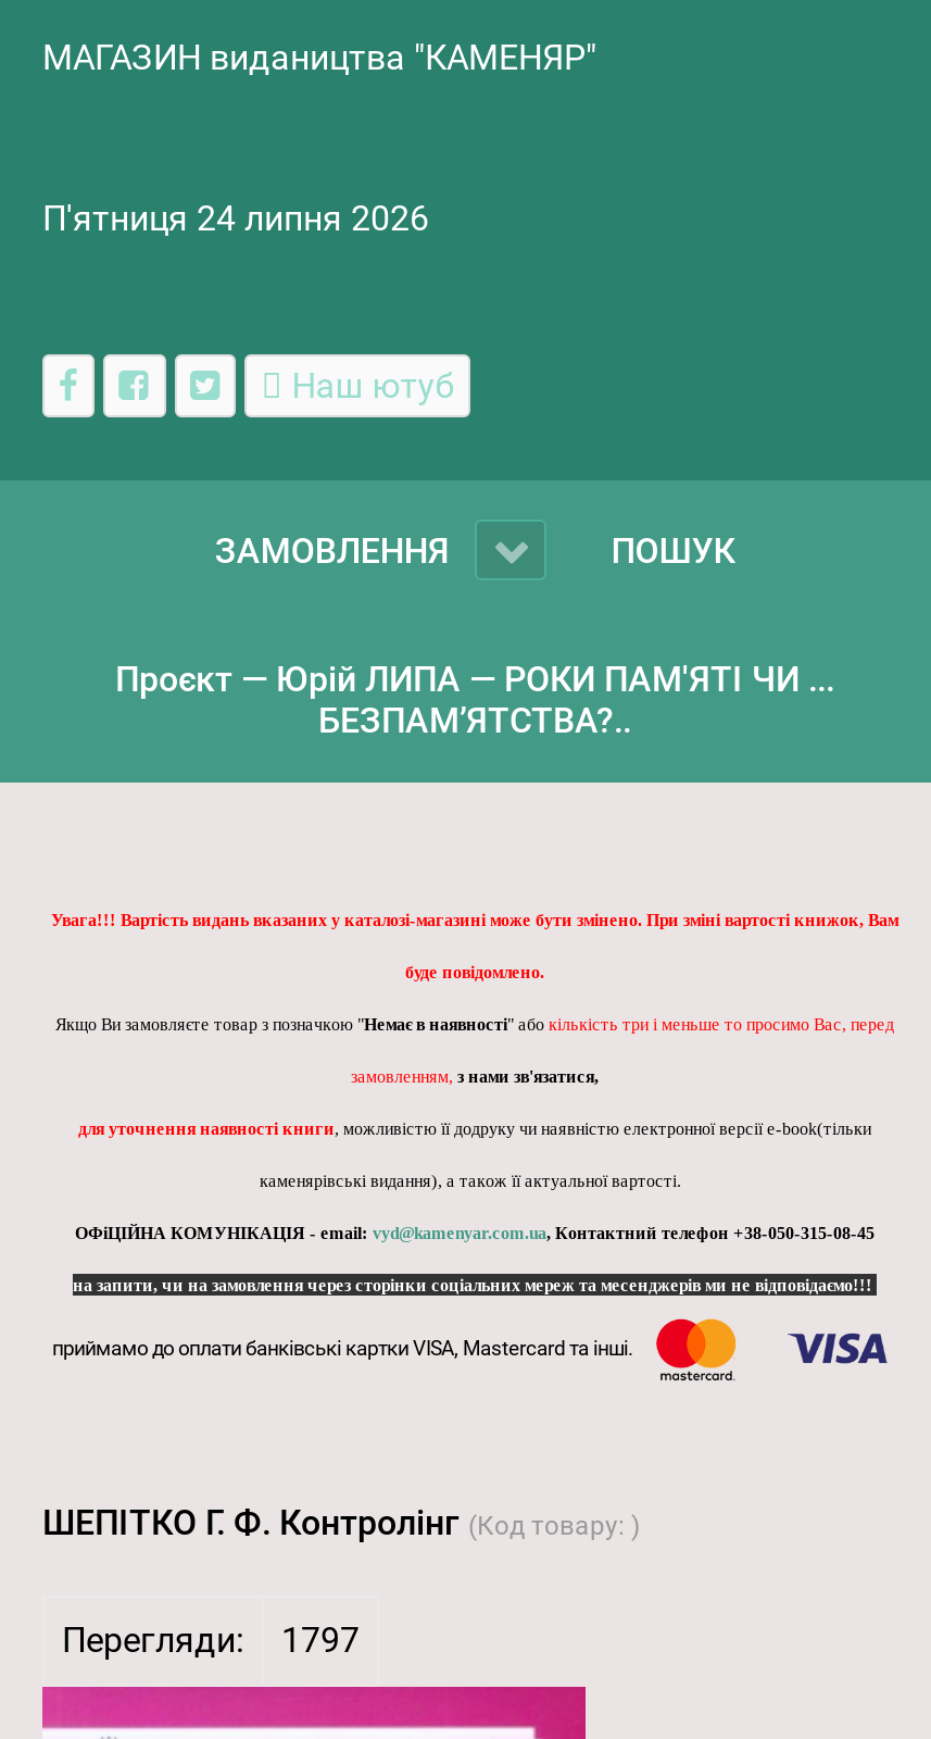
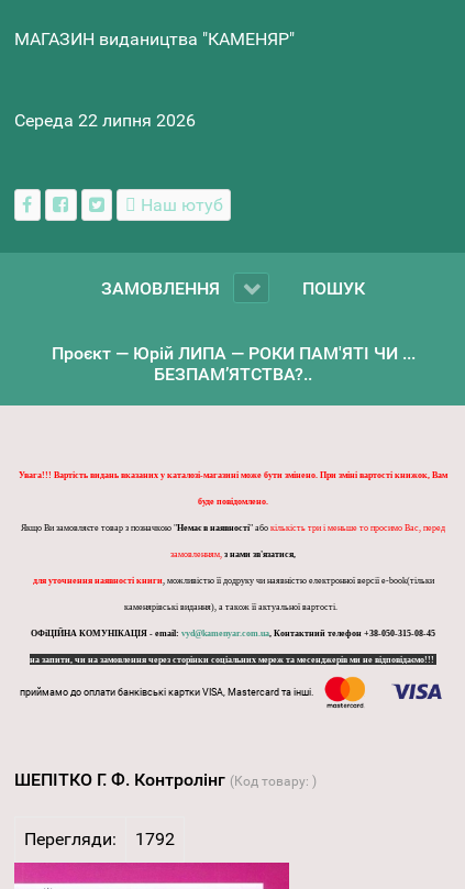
- П'ятниця 24 липня 2026
+ Середа 22 липня 2026

- Перегляди: 1797
+ Перегляди: 1792
